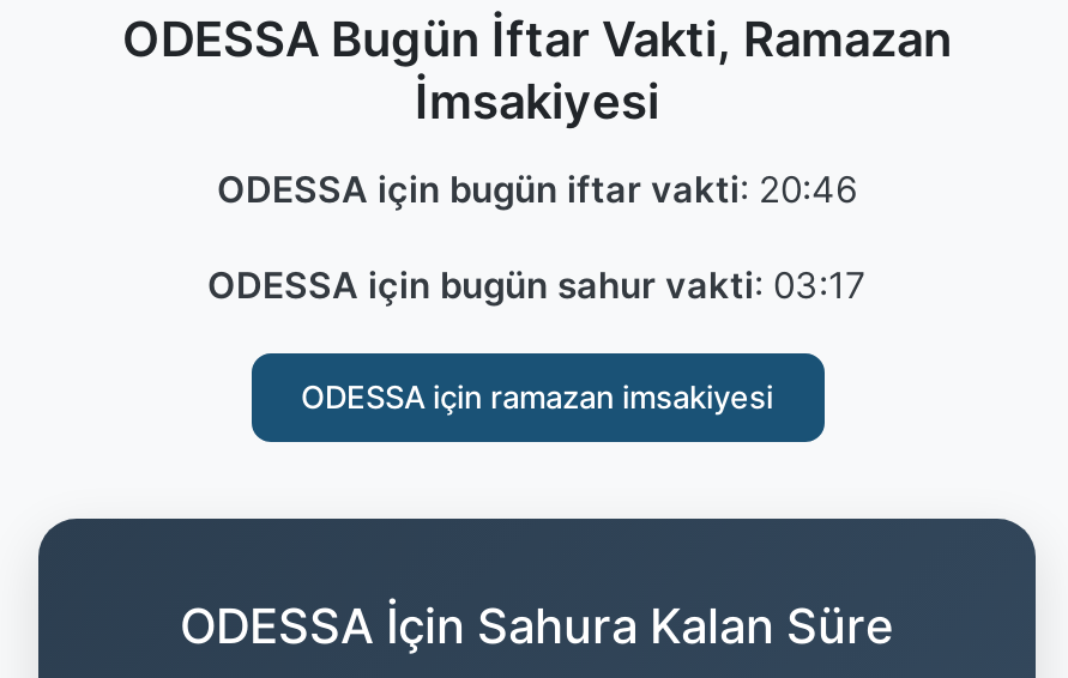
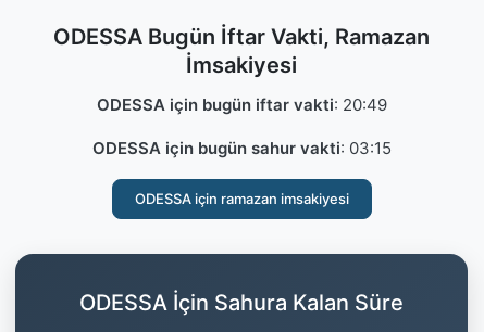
- ODESSA için bugün iftar vakti: 20:46
+ ODESSA için bugün iftar vakti: 20:49

- ODESSA için bugün sahur vakti: 03:17
+ ODESSA için bugün sahur vakti: 03:15
